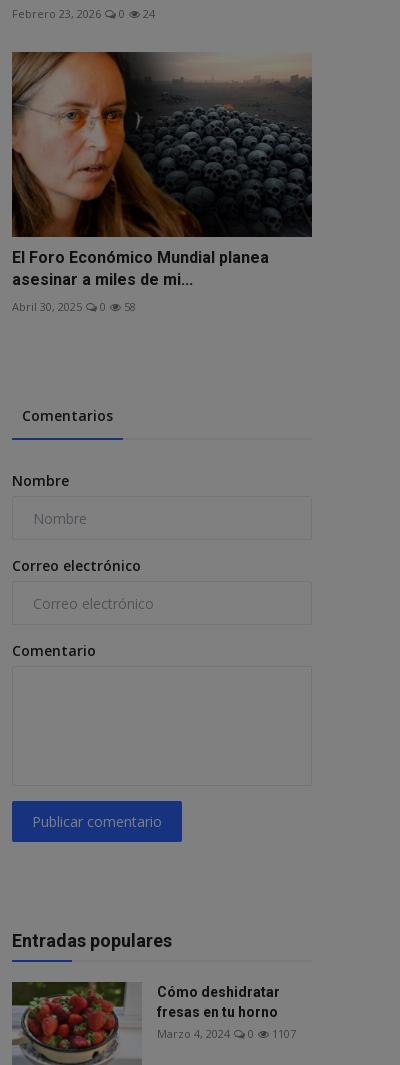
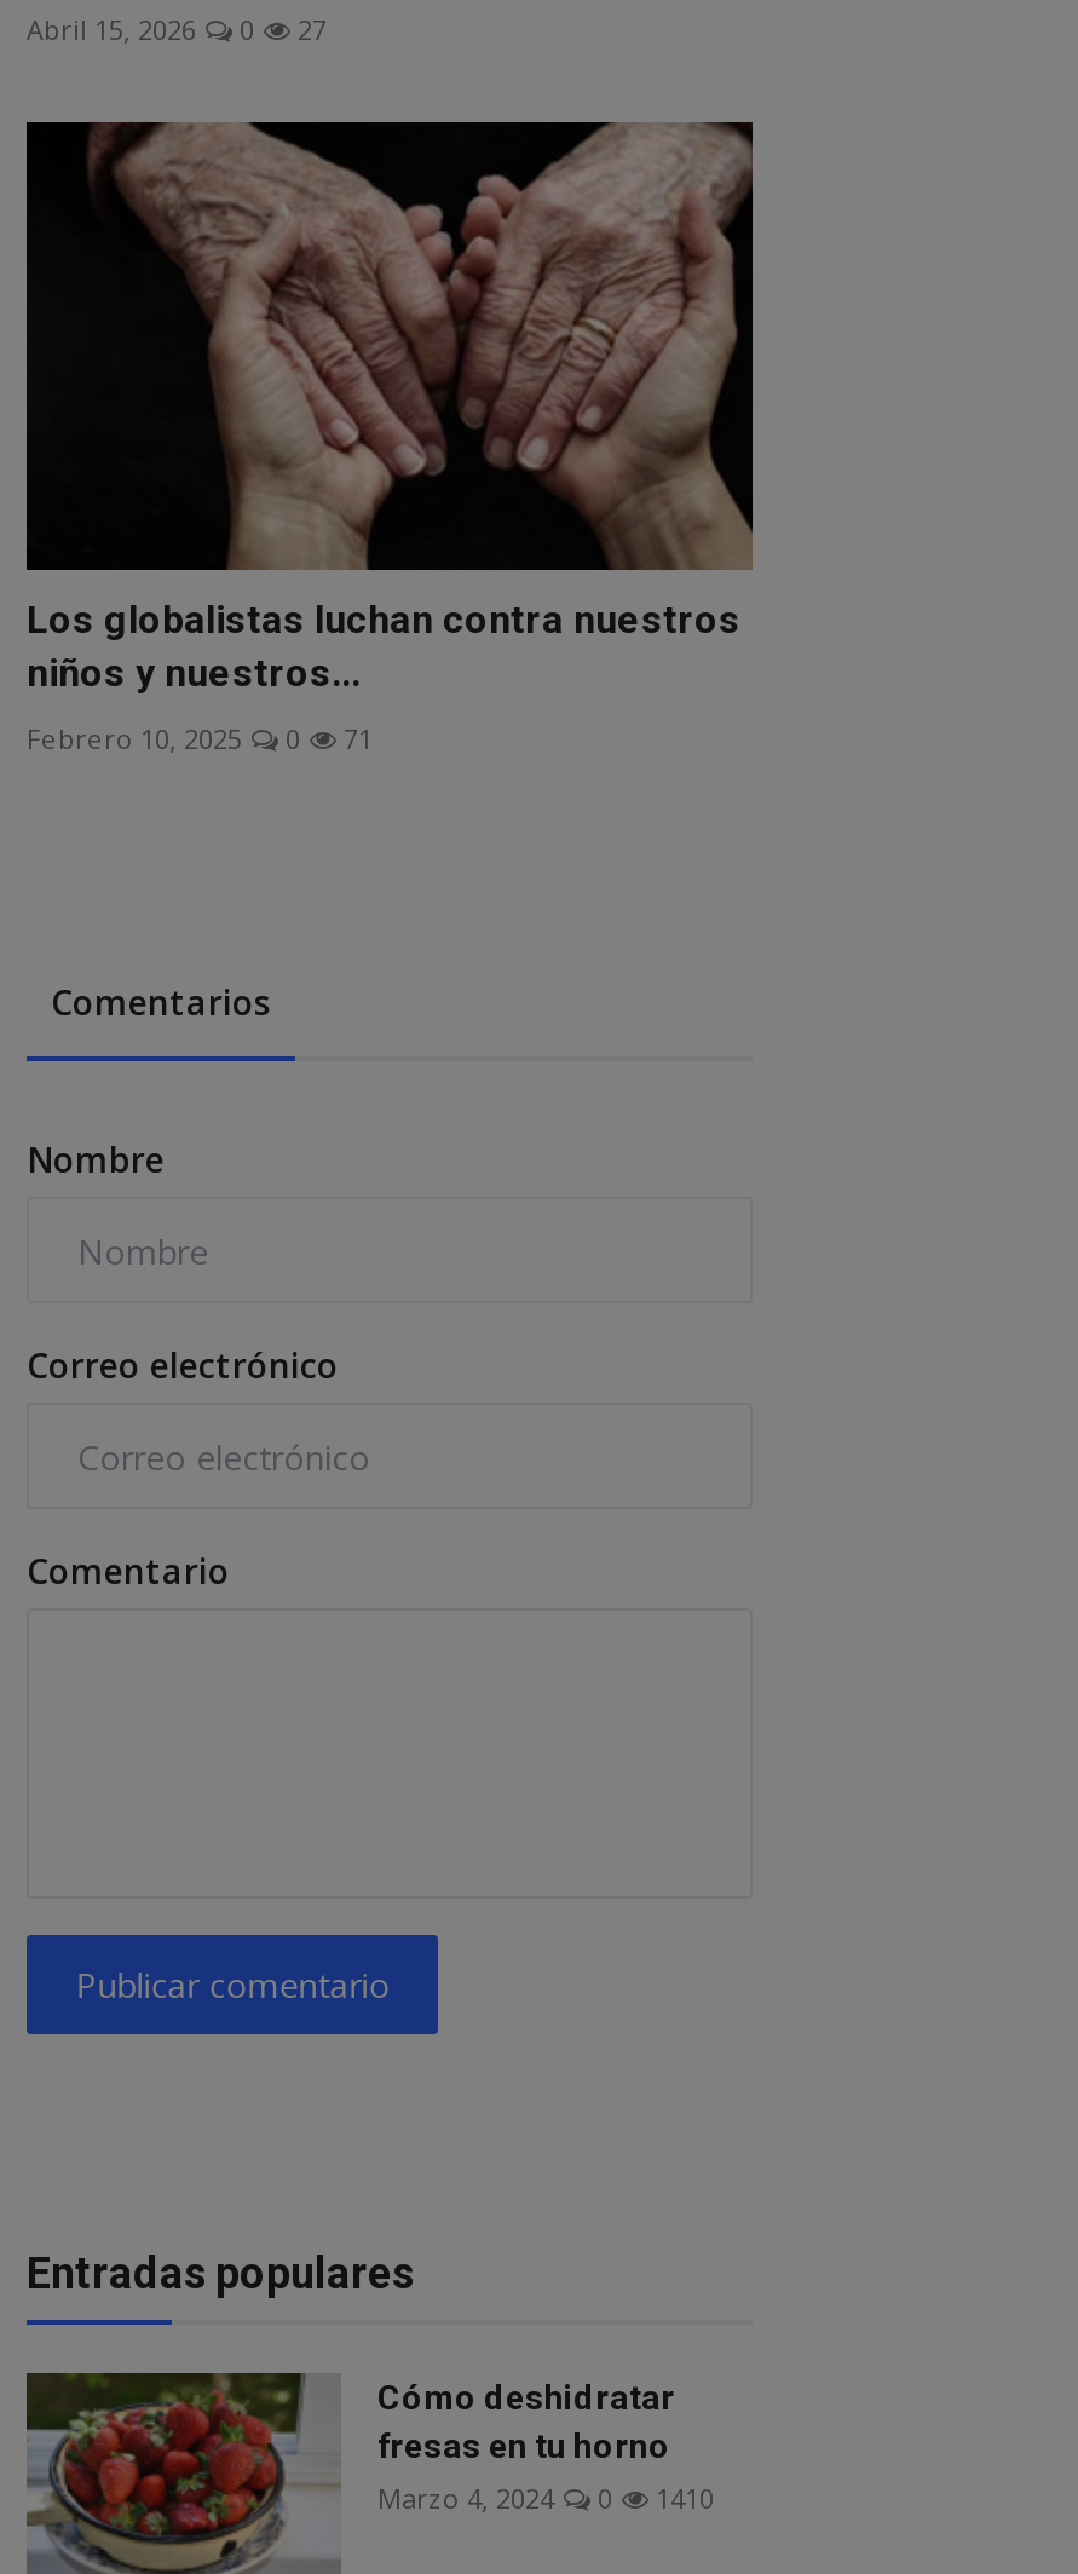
- Febrero 23, 2026
+ Abril 15, 2026

- 24
+ 27

- [image]
- El Foro Económico Mundial planea
- asesinar a miles de mi...
+ [image]
+ Los globalistas luchan contra nuestros
+ niños y nuestros...

- Abril 30, 2025
+ Febrero 10, 2025

- 58
+ 71

- Marzo 4, 2024 0 1107
+ Marzo 4, 2024 0 1410
